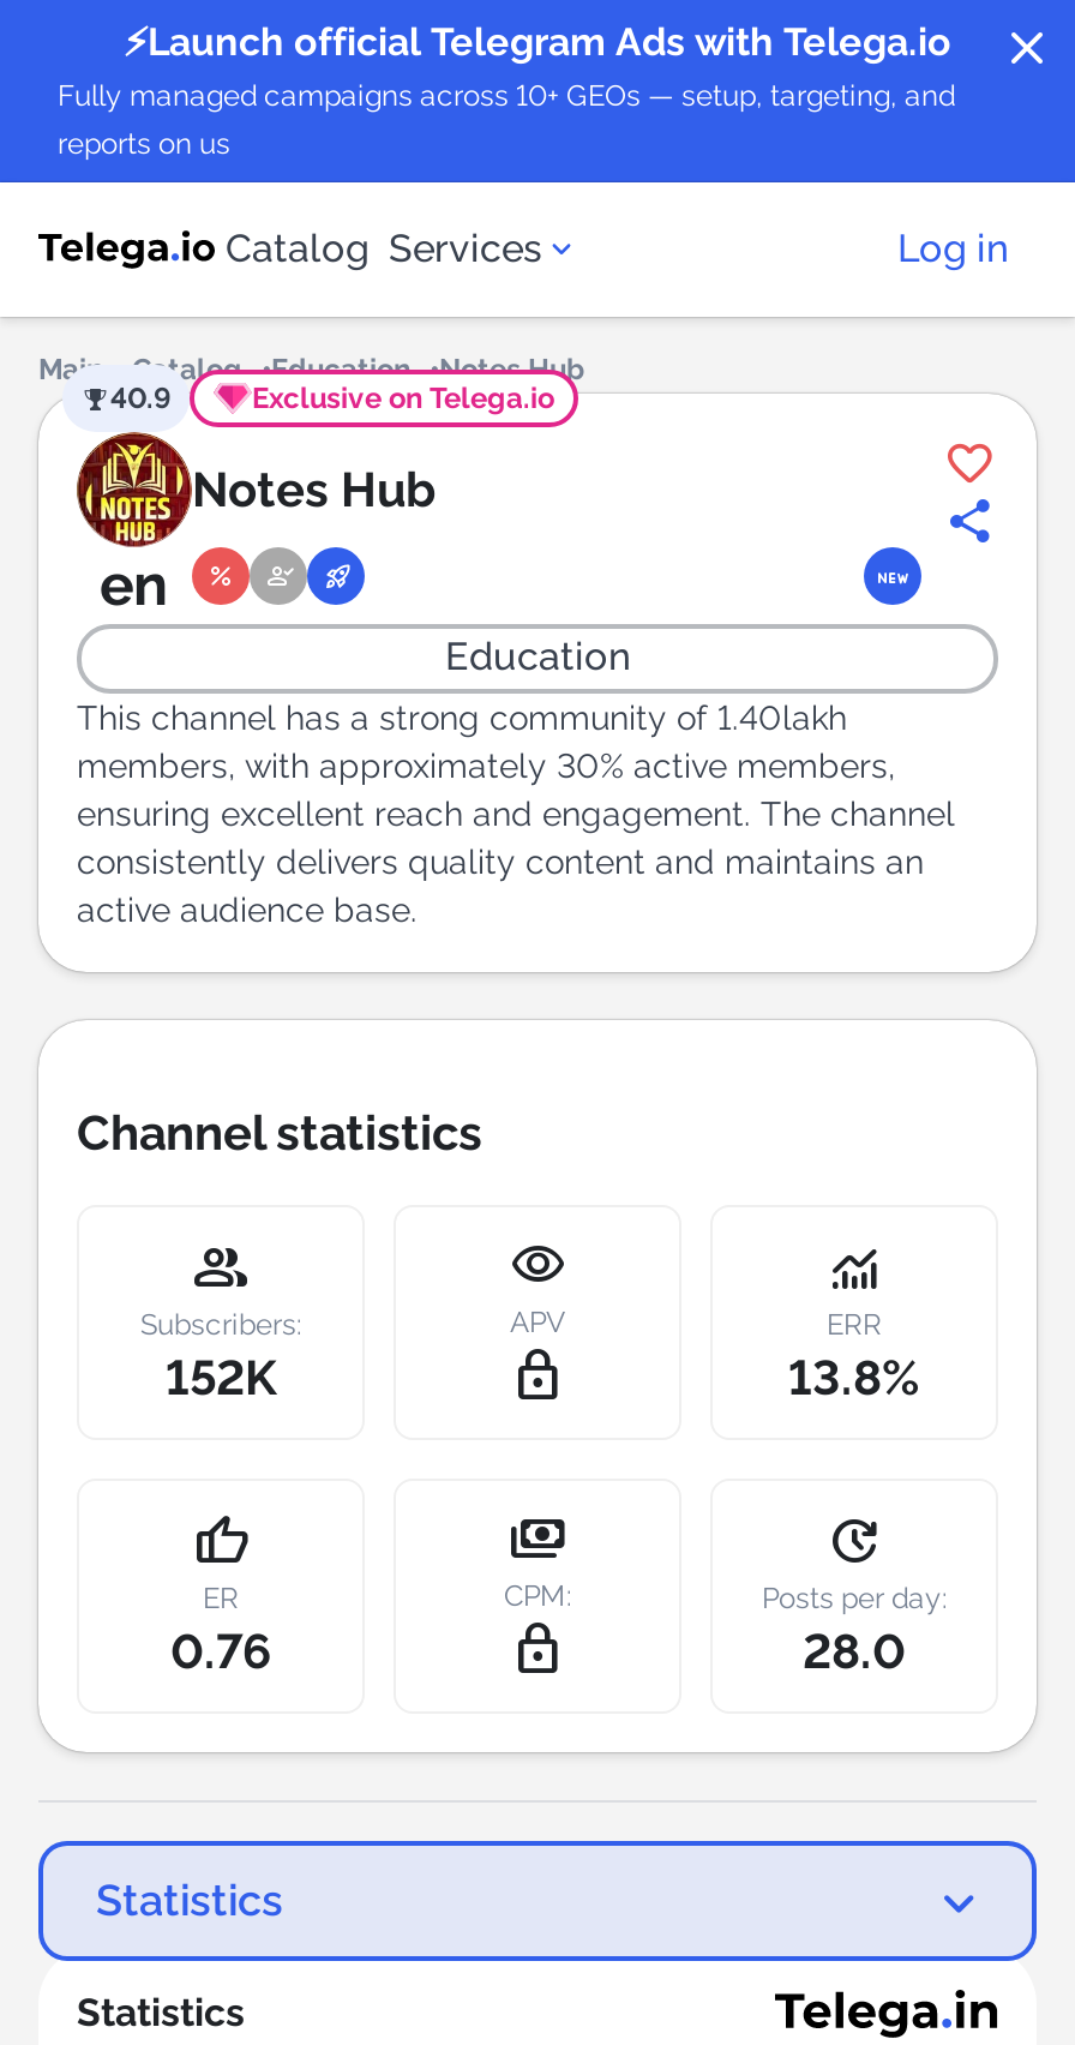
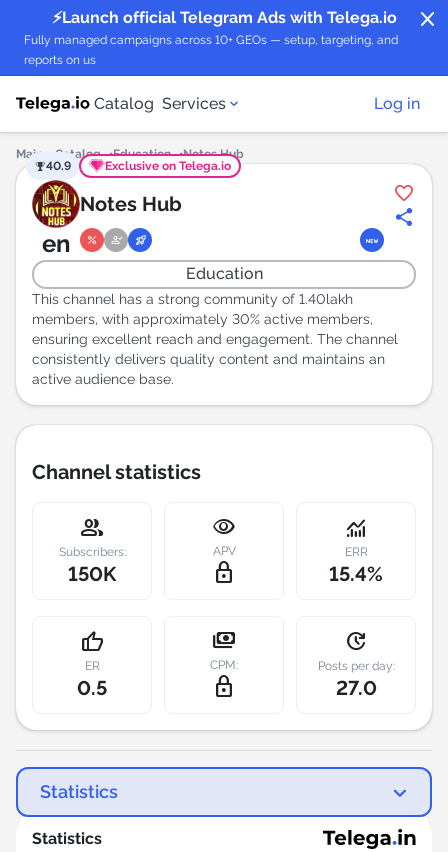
- 152K
+ 150K

- 13.8%
+ 15.4%

- 0.76
+ 0.5

- 28.0
+ 27.0
